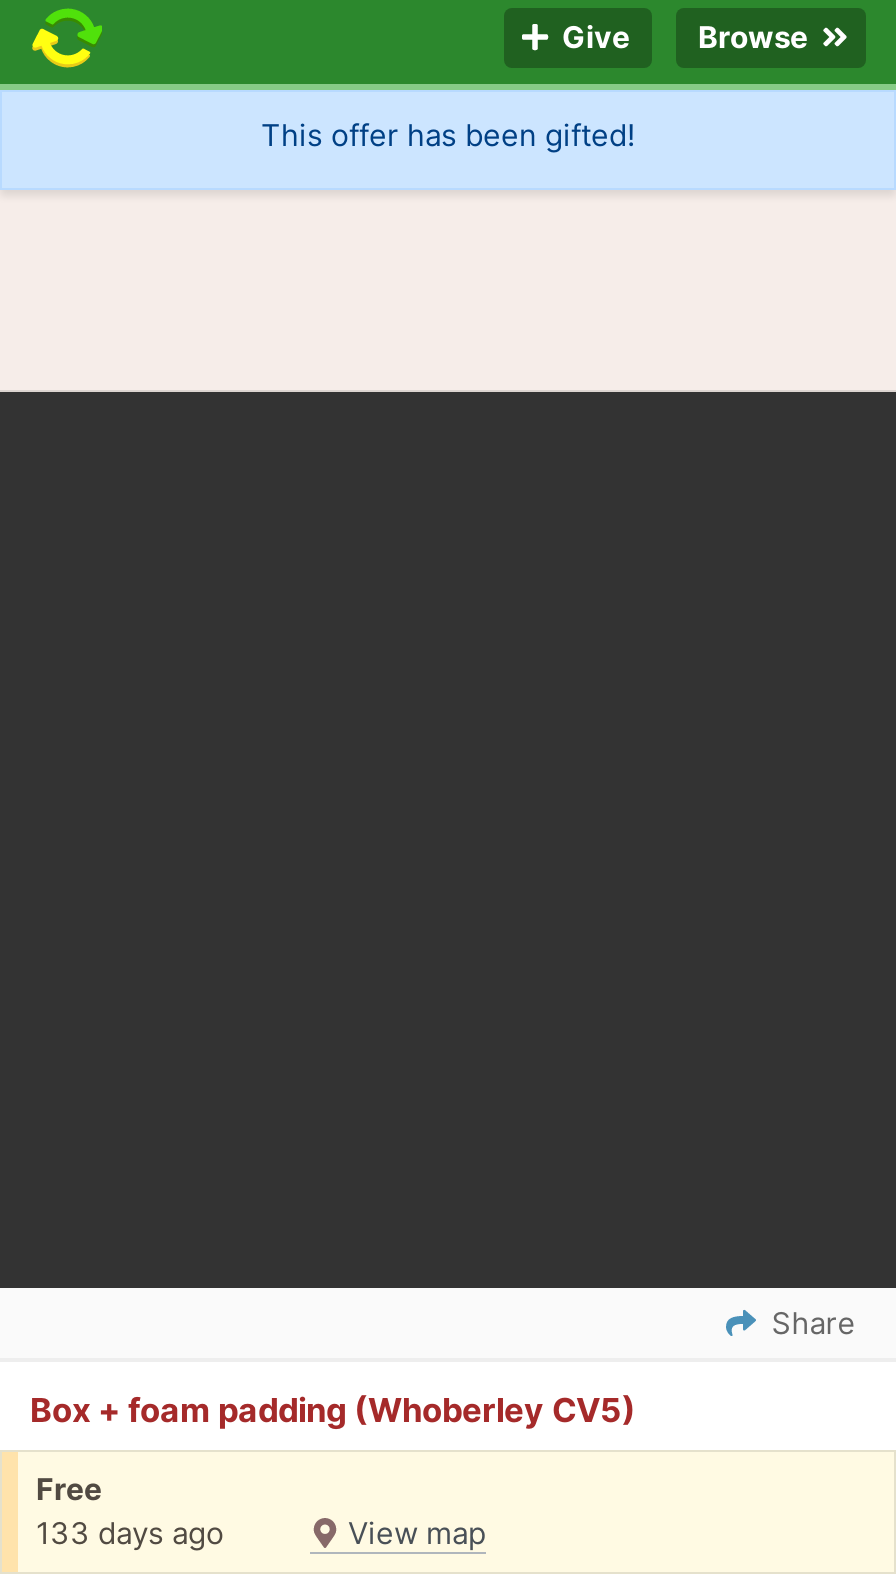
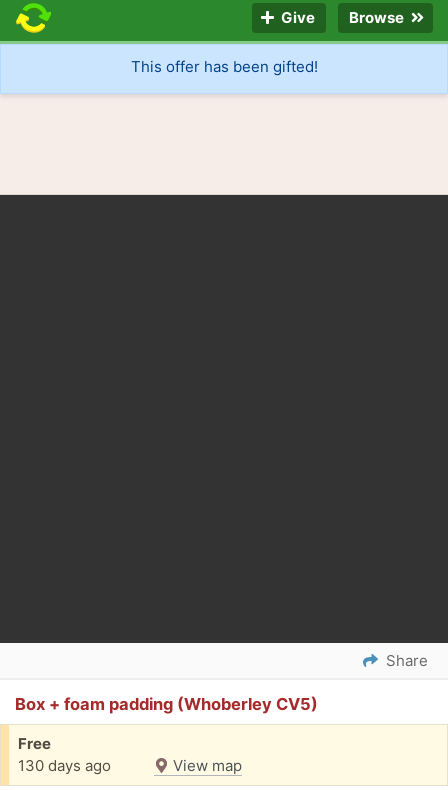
- 133 days ago
+ 130 days ago
